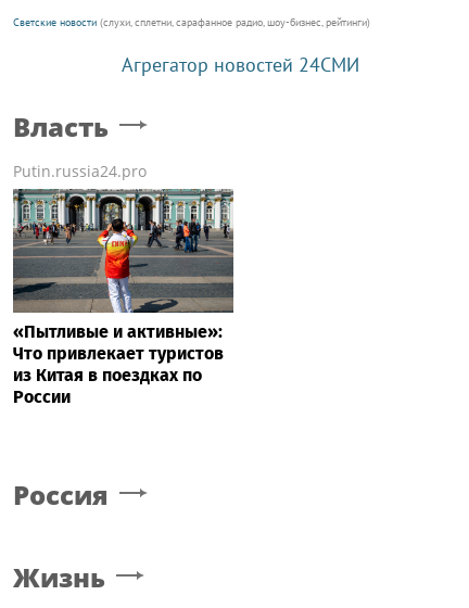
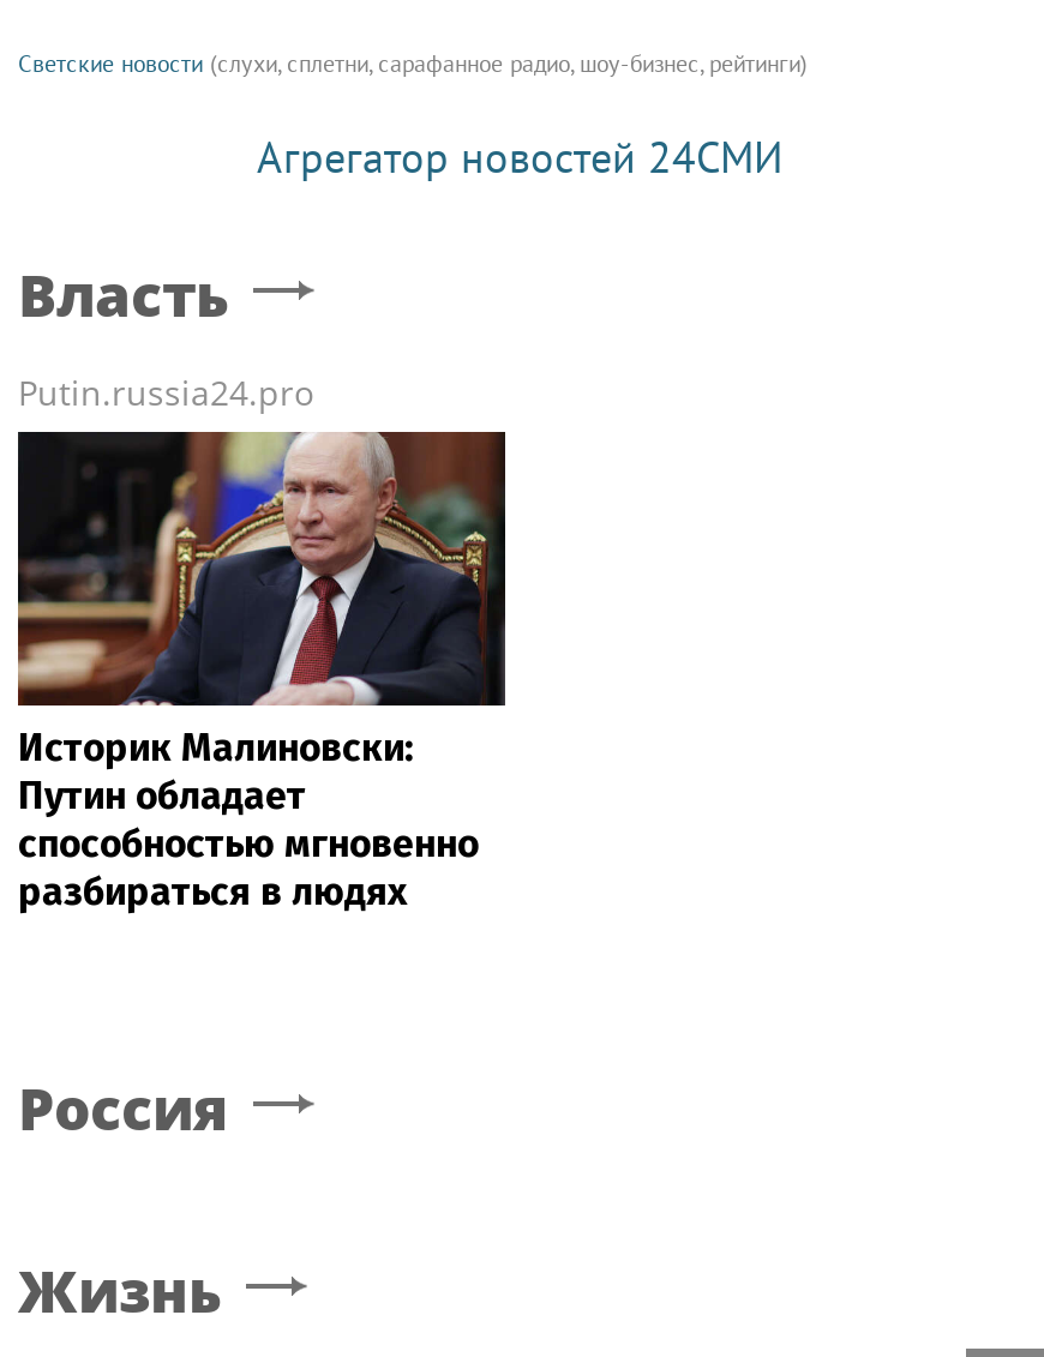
- [image]
- «Пытливые и активные»:
- Что привлекает туристов
- из Китая в поездках по
- России
+ [image]
+ Историк Малиновски:
+ Путин обладает
+ способностью мгновенно
+ разбираться в людях
